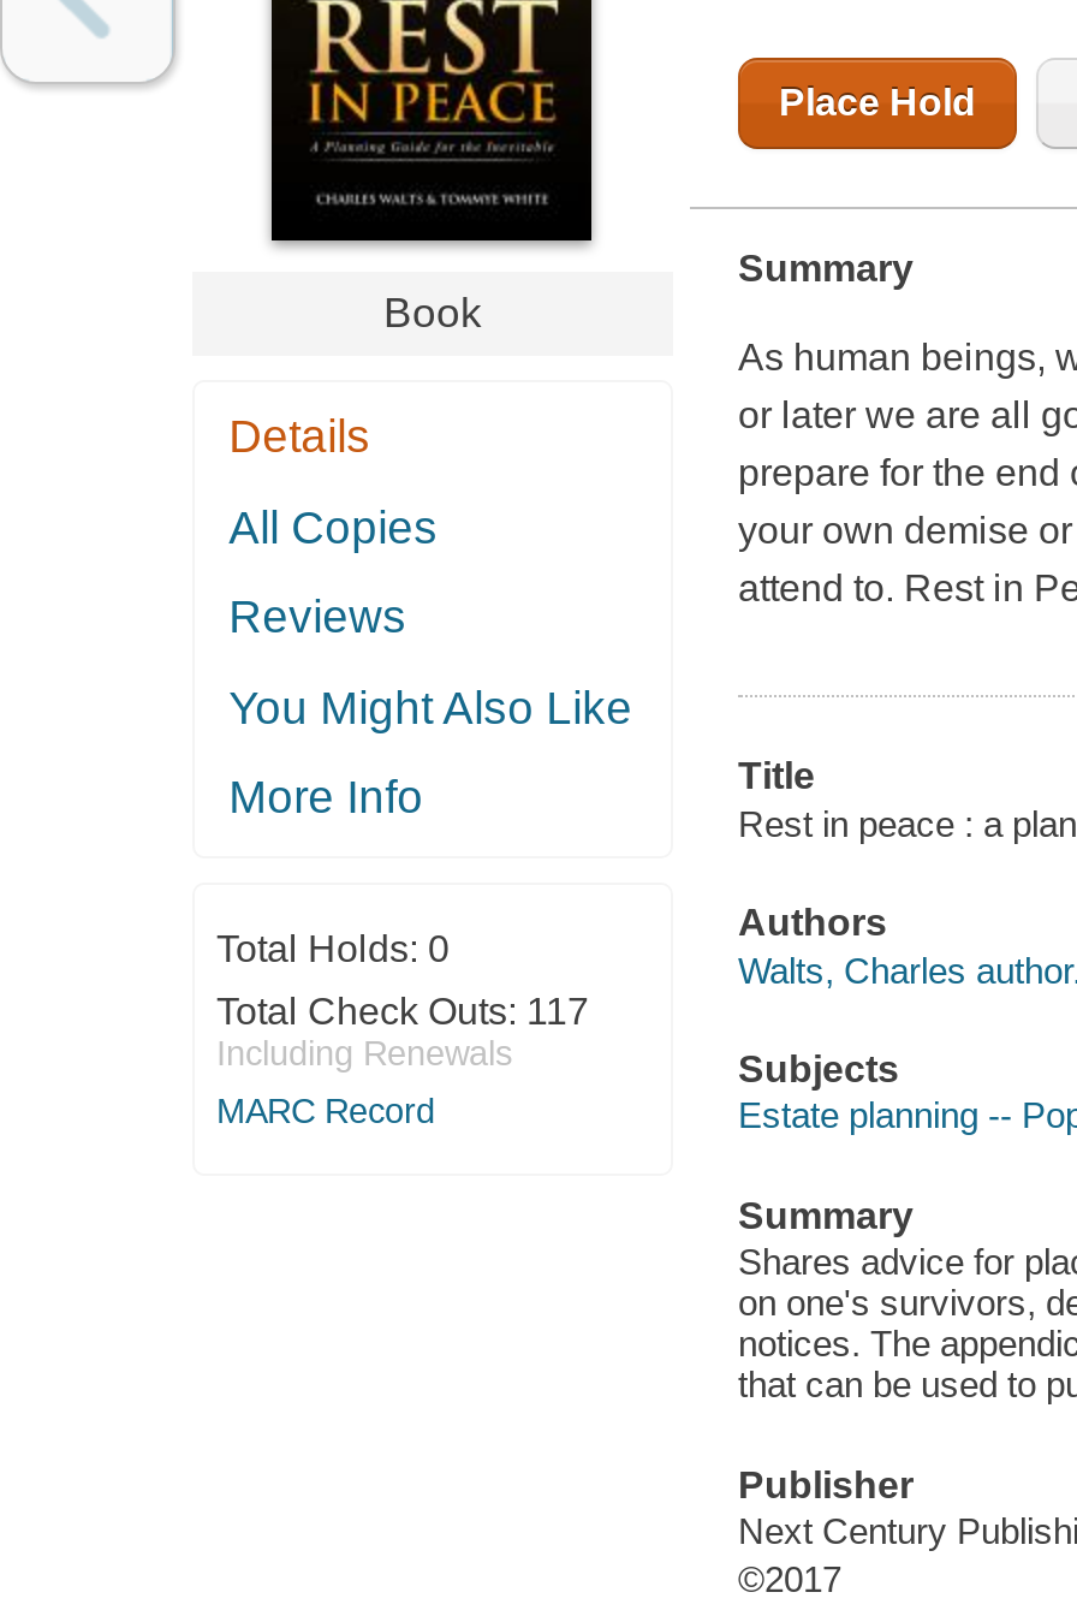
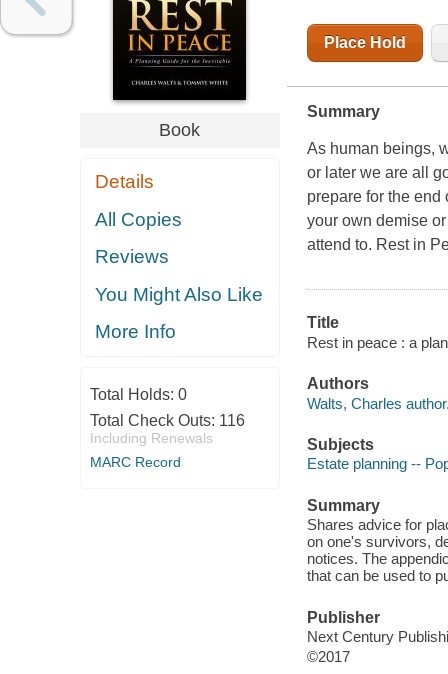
- Total Check Outs: 117
+ Total Check Outs: 116
